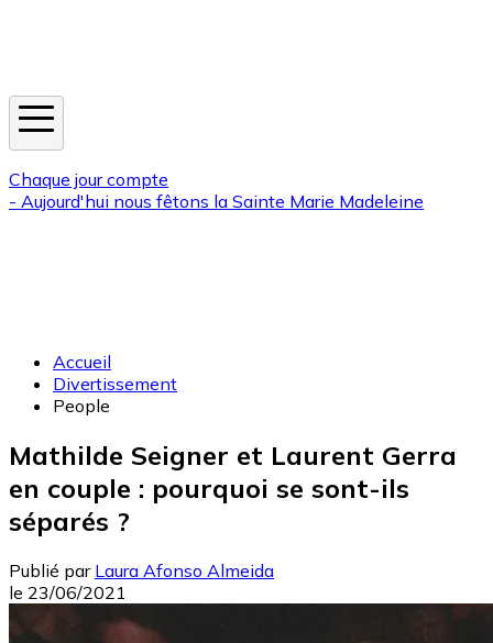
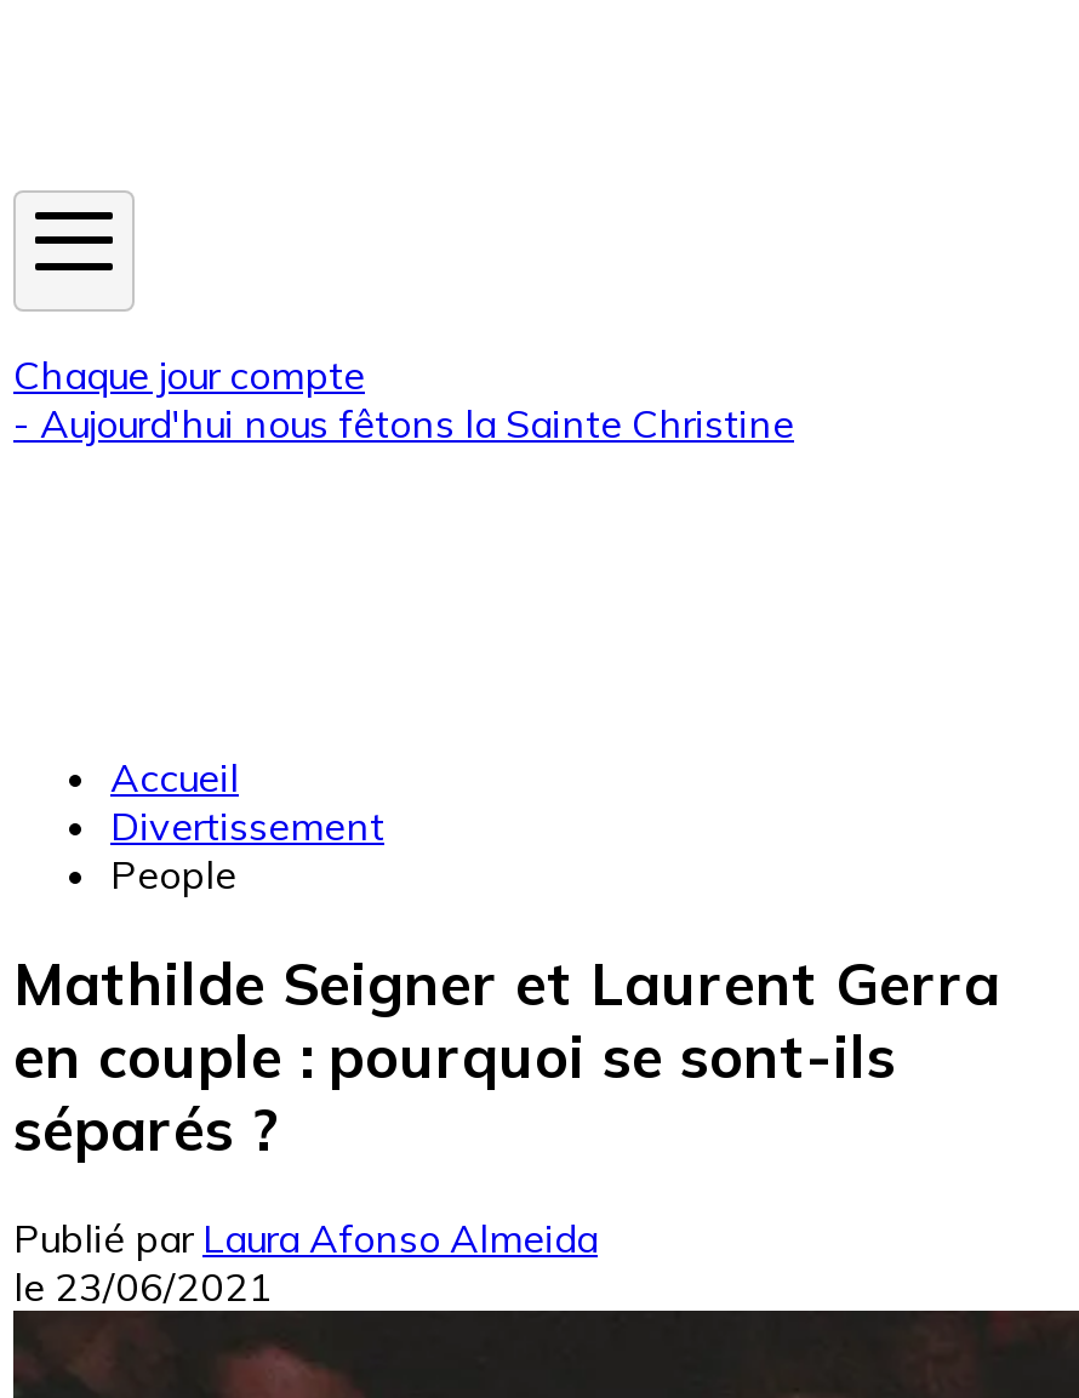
- - Aujourd'hui nous fêtons la Sainte Marie Madeleine
+ - Aujourd'hui nous fêtons la Sainte Christine
